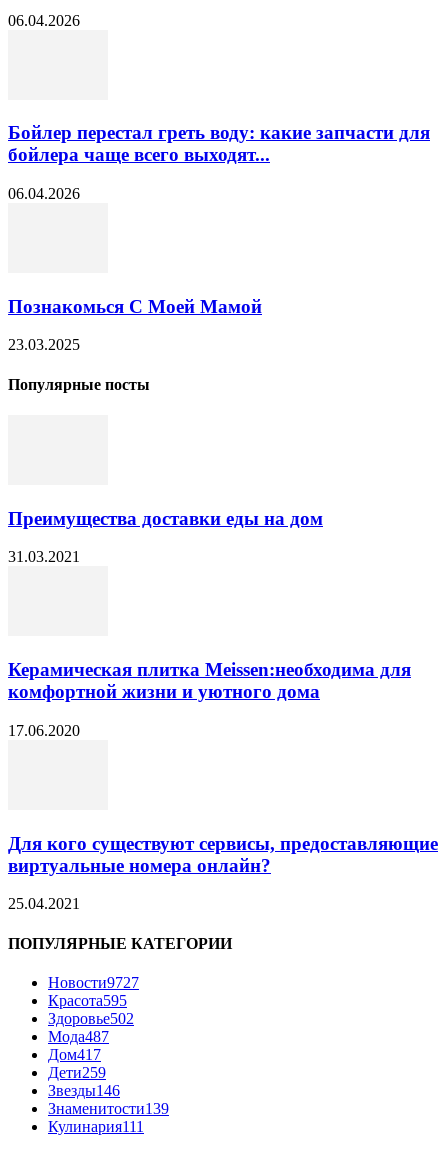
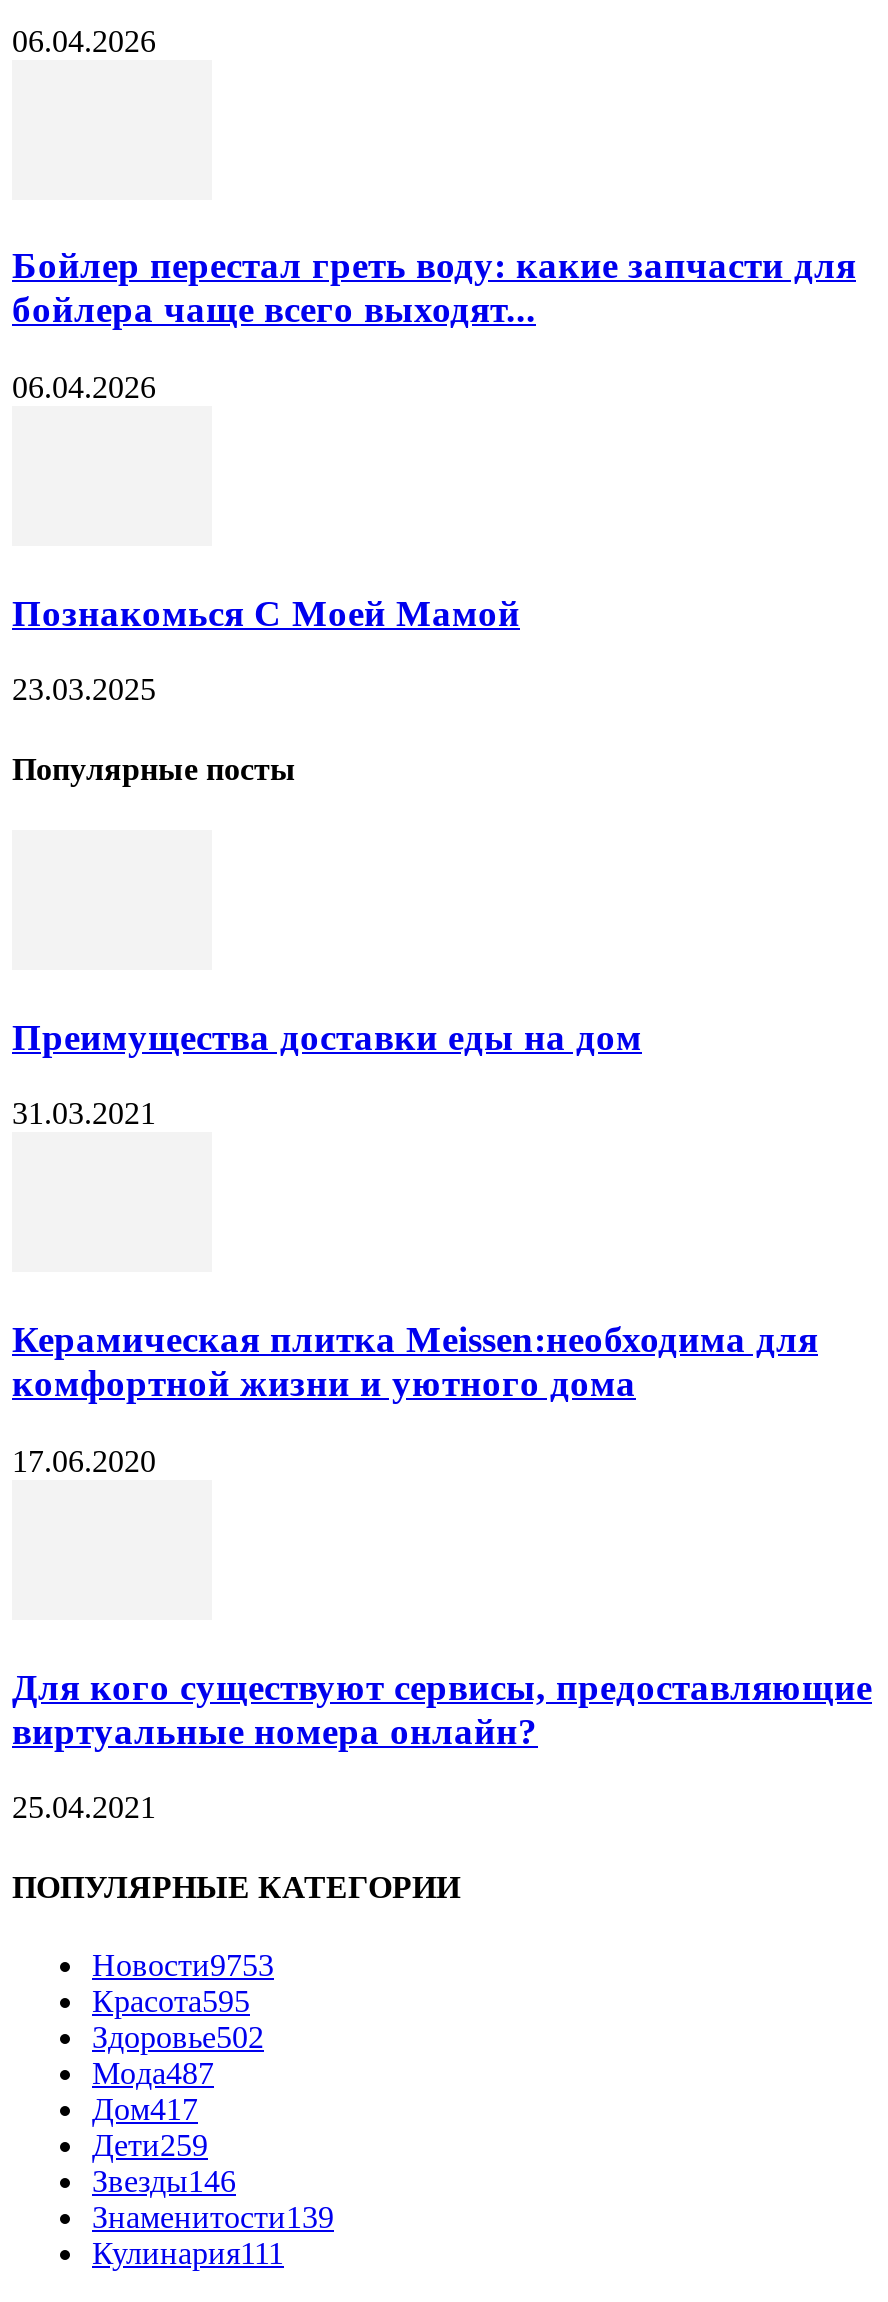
- Новости9727
+ Новости9753
